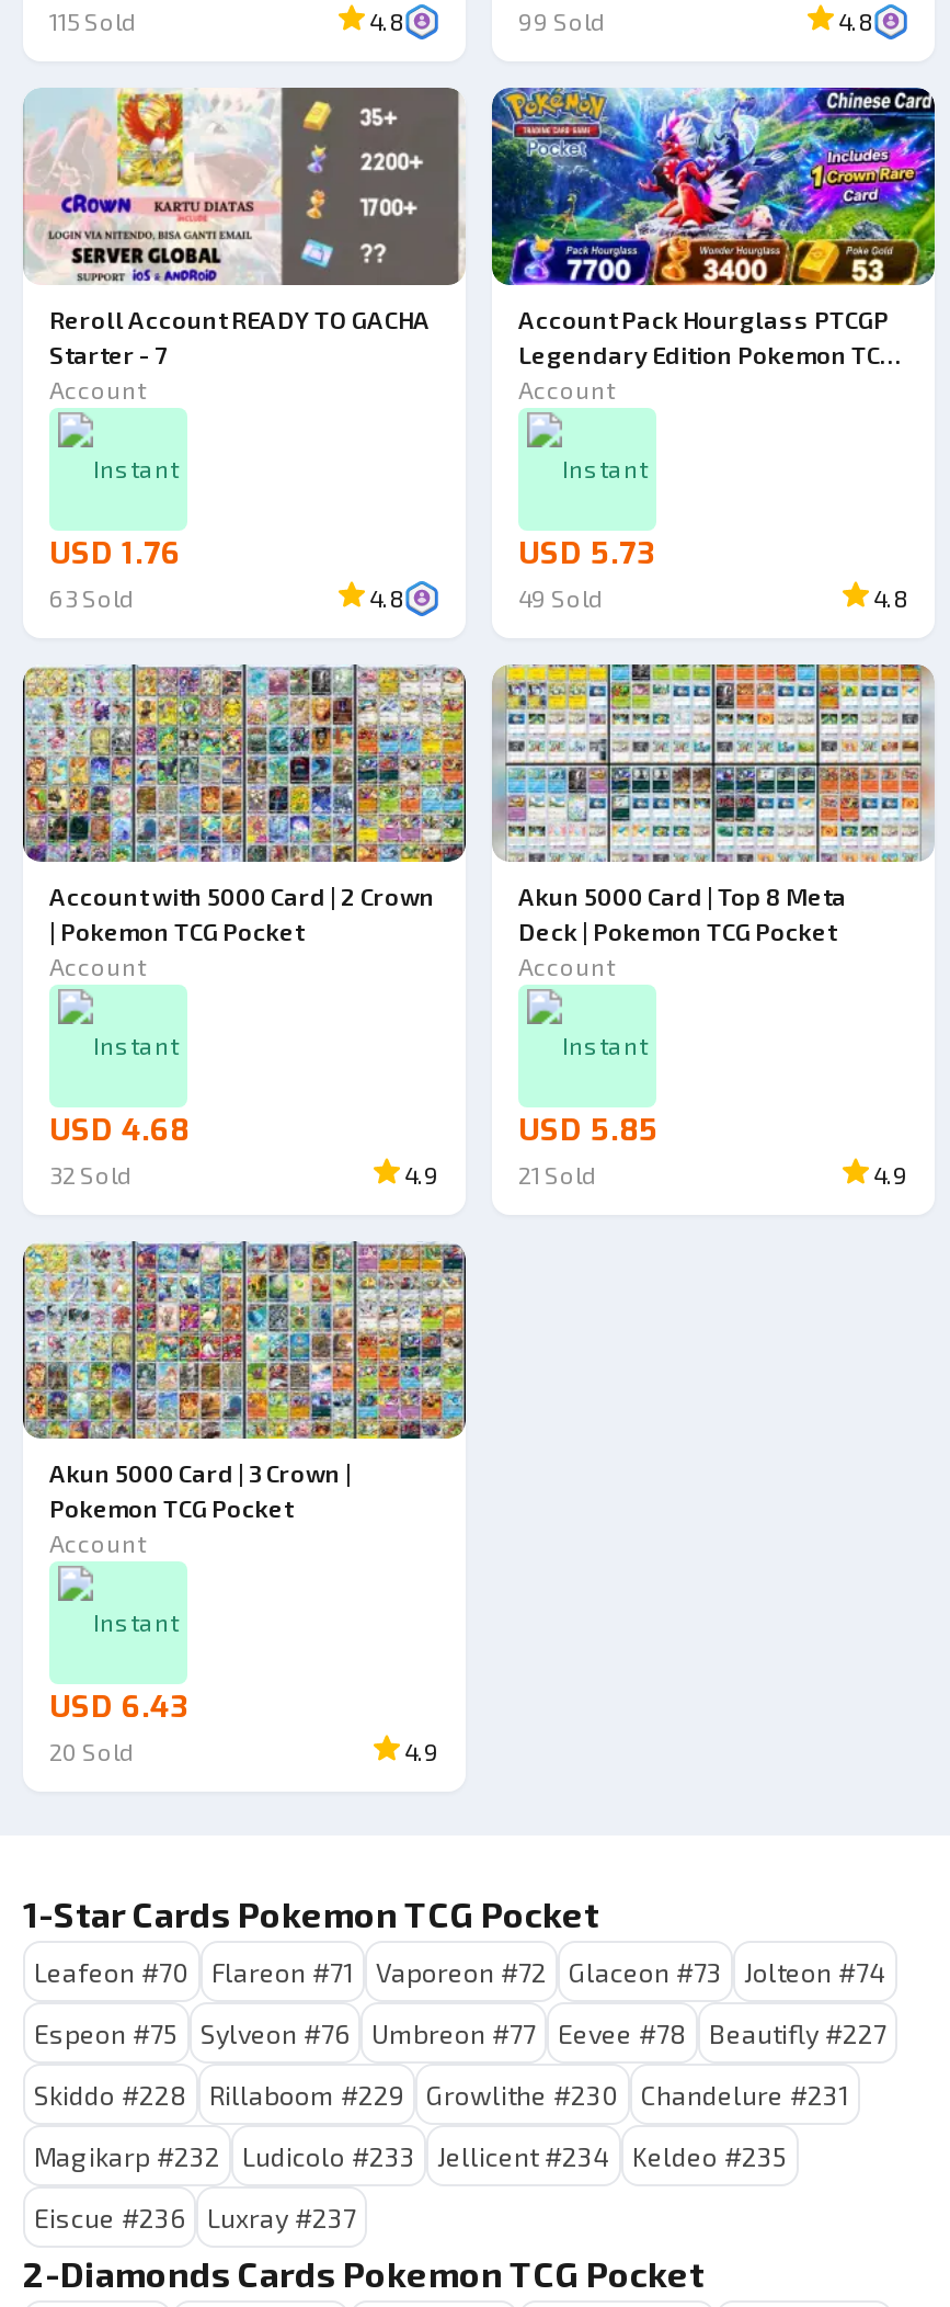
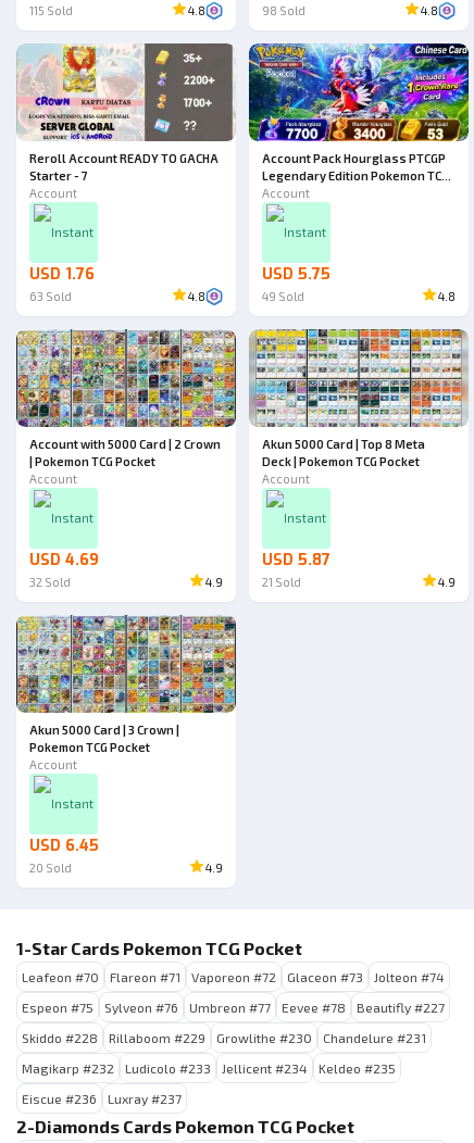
- 99 Sold
+ 98 Sold

- USD 5.73
+ USD 5.75

- USD 4.68
+ USD 4.69

- USD 5.85
+ USD 5.87

- USD 6.43
+ USD 6.45
